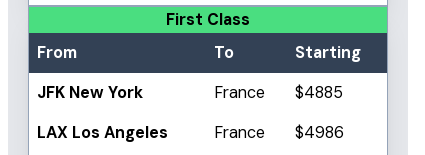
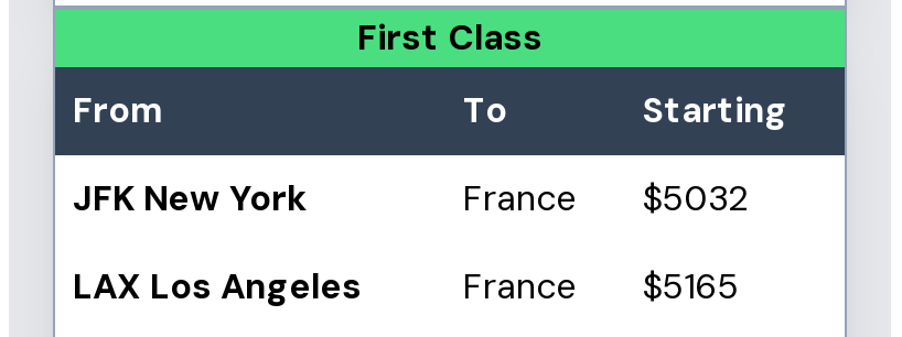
- France $4885
+ France $5032

- France $4986
+ France $5165
